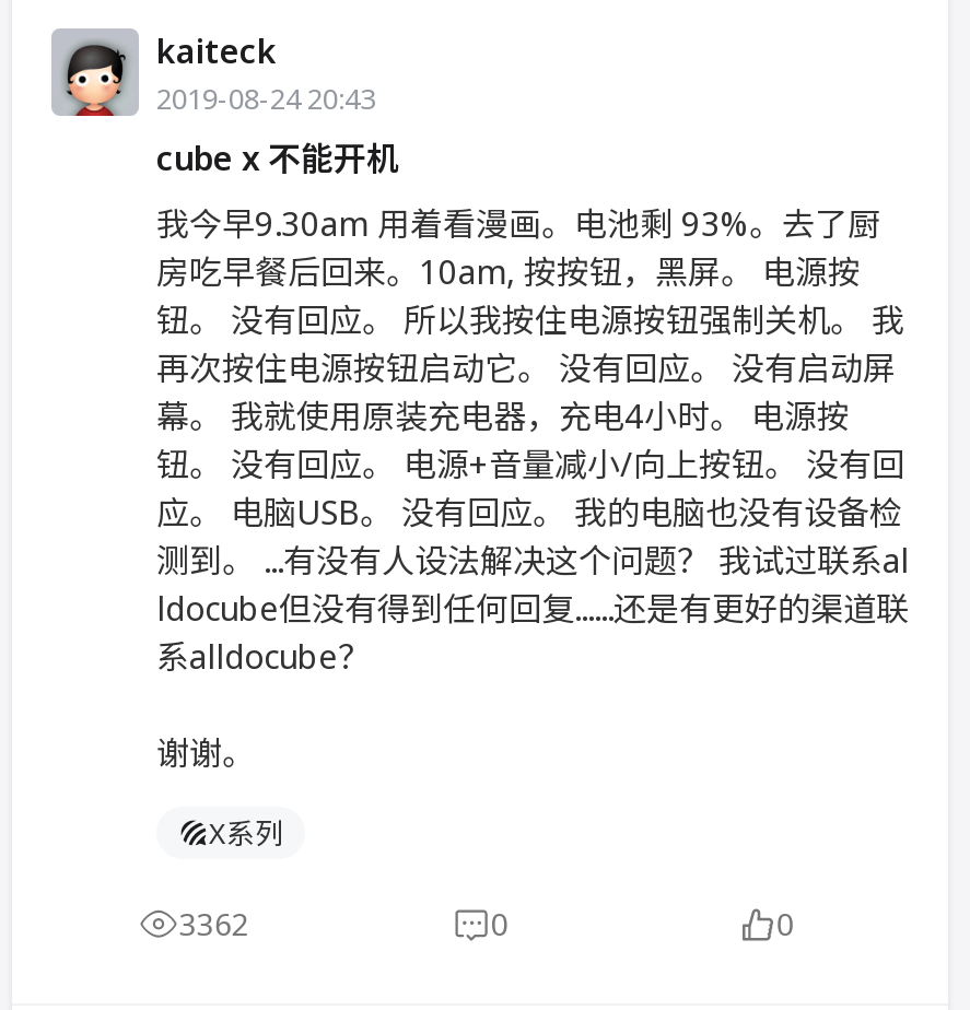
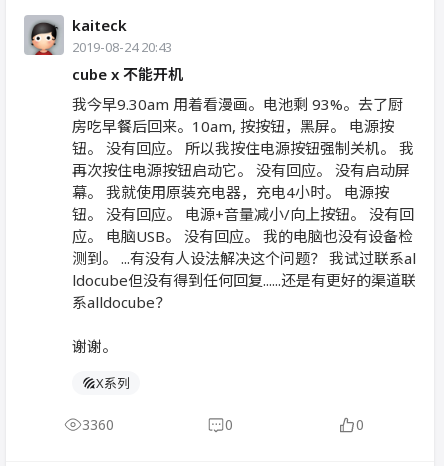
- 3362
+ 3360
